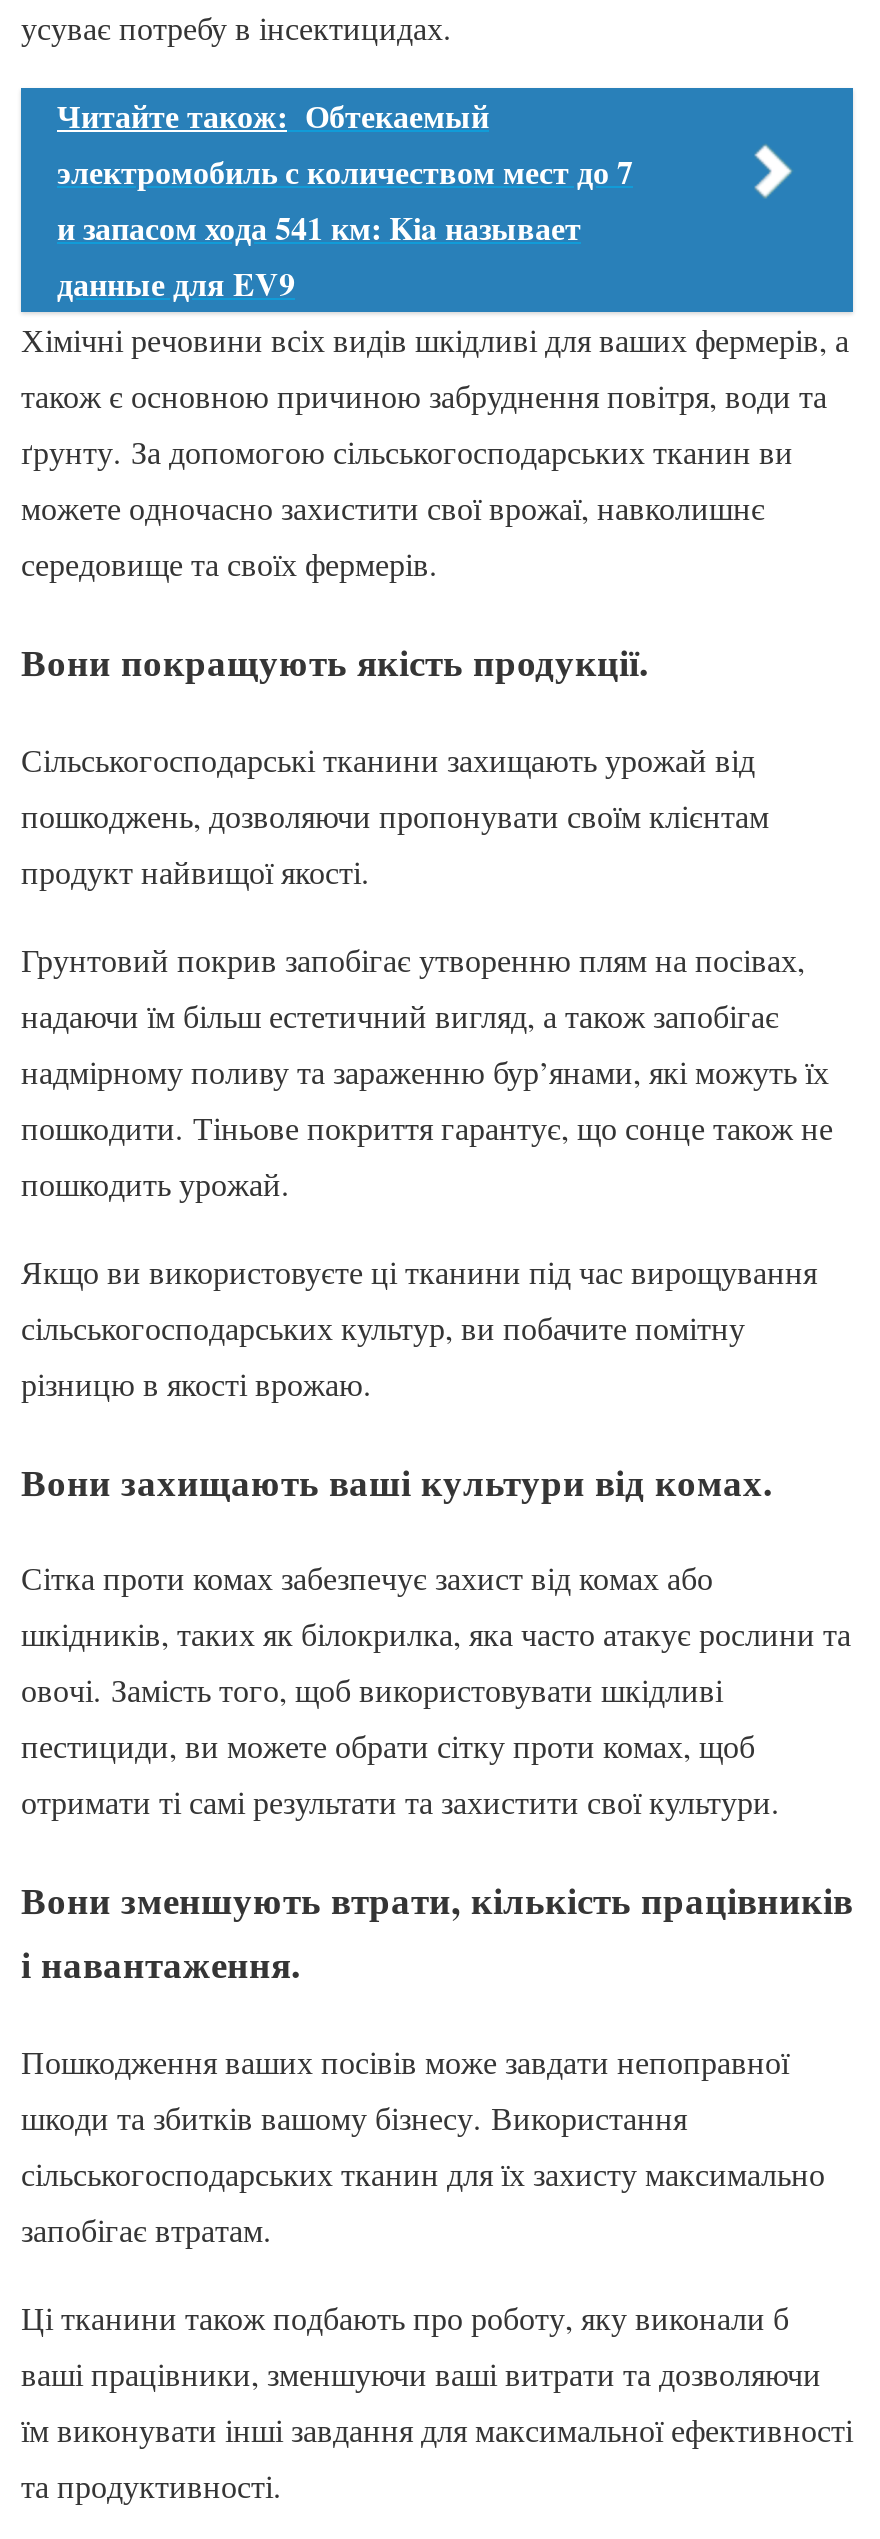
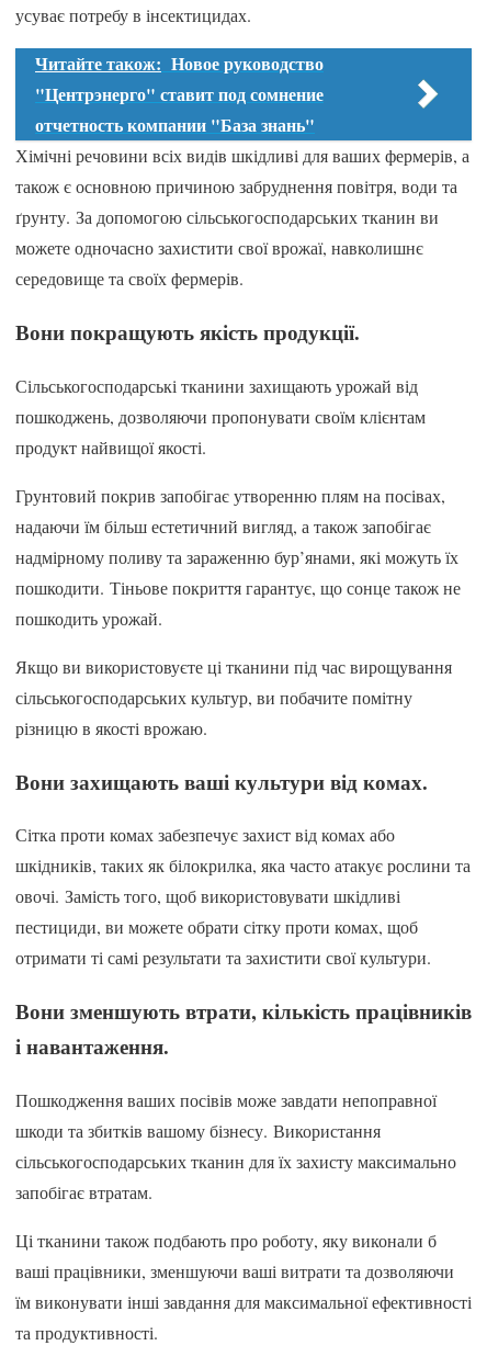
- Читайте також: Обтекаемый
- электромобиль с количеством мест до 7
- и запасом хода 541 км: Kia называет
- данные для EV9
+ Читайте також: Новое руководство
+ "Центрэнерго" ставит под сомнение
+ отчетность компании "База знань"
